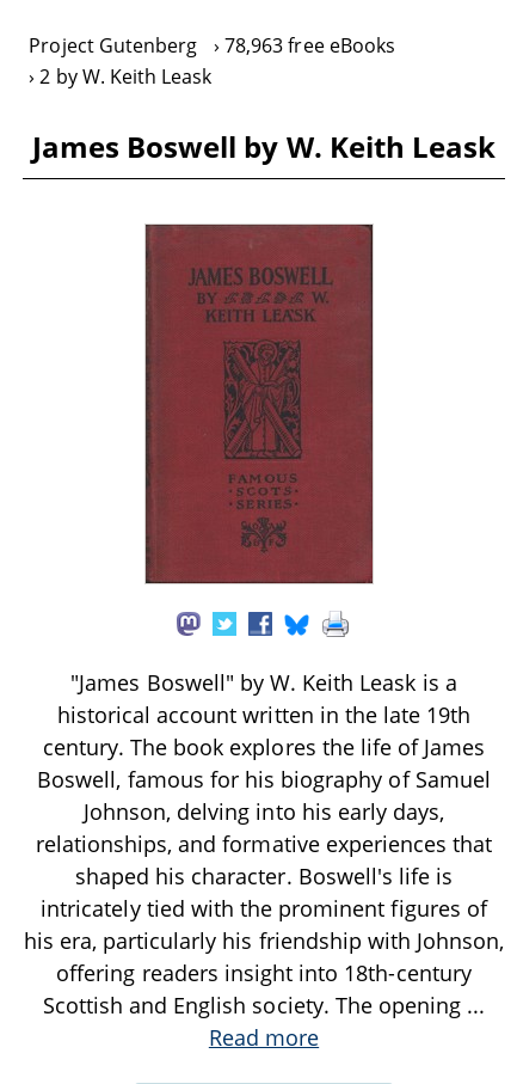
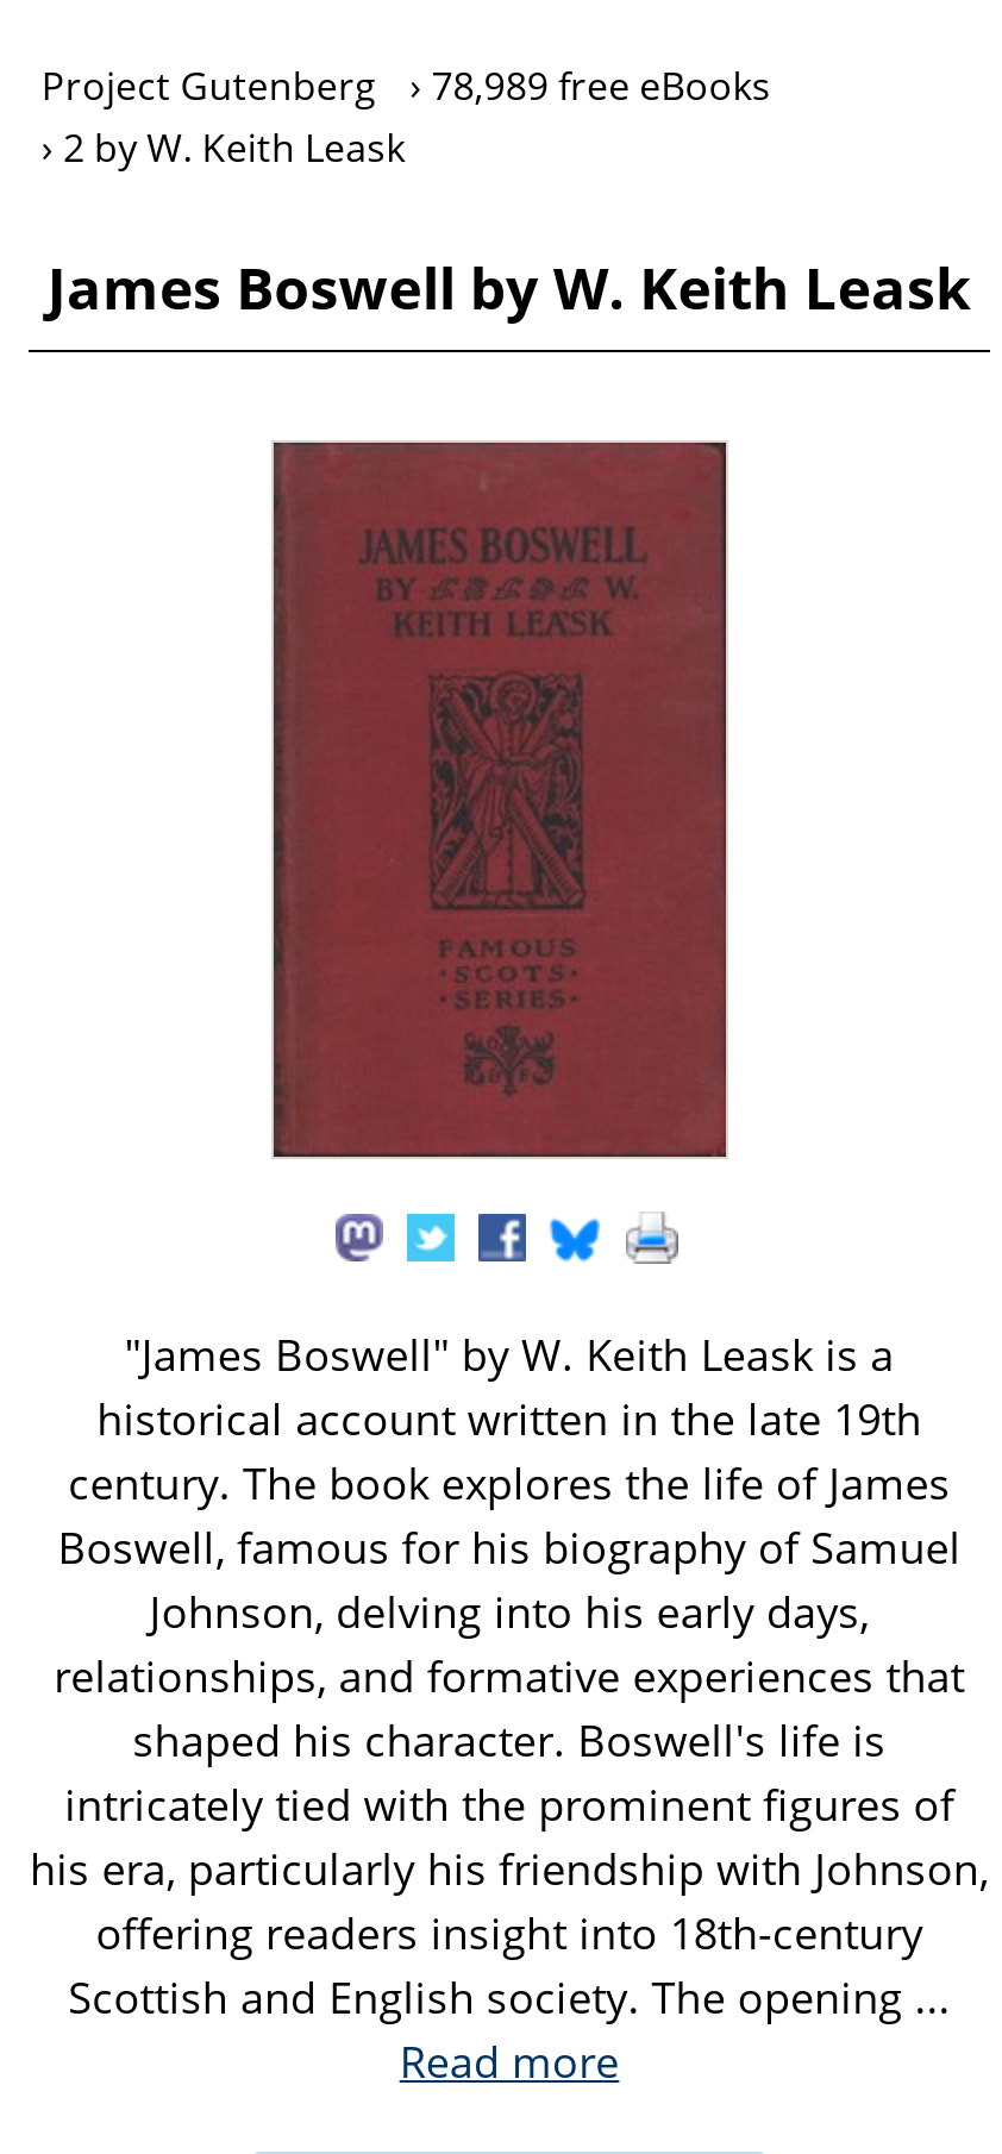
- Project Gutenberg 78,963 free eBooks
+ Project Gutenberg 78,989 free eBooks
